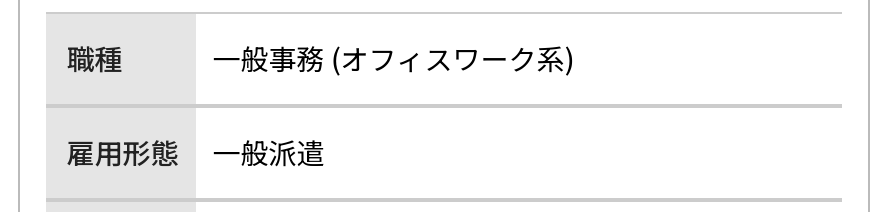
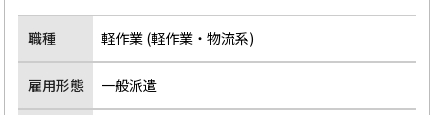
- 一般事務 (オフィスワーク系)
+ 軽作業 (軽作業・物流系)
